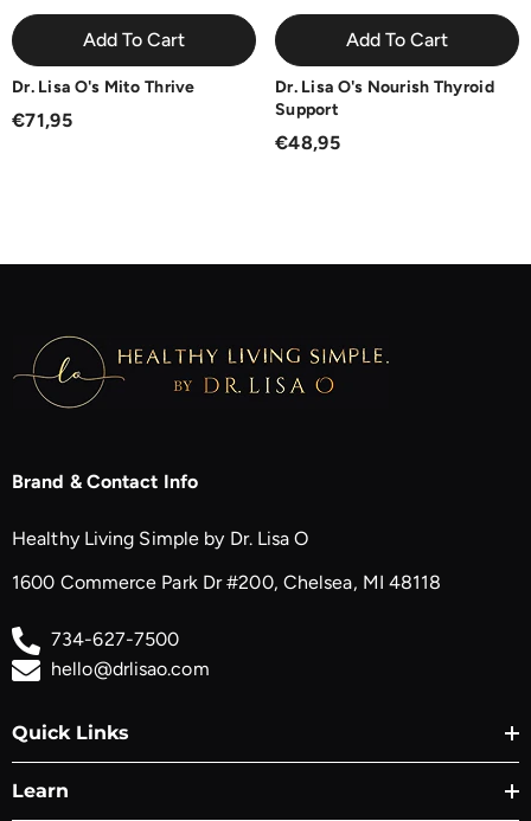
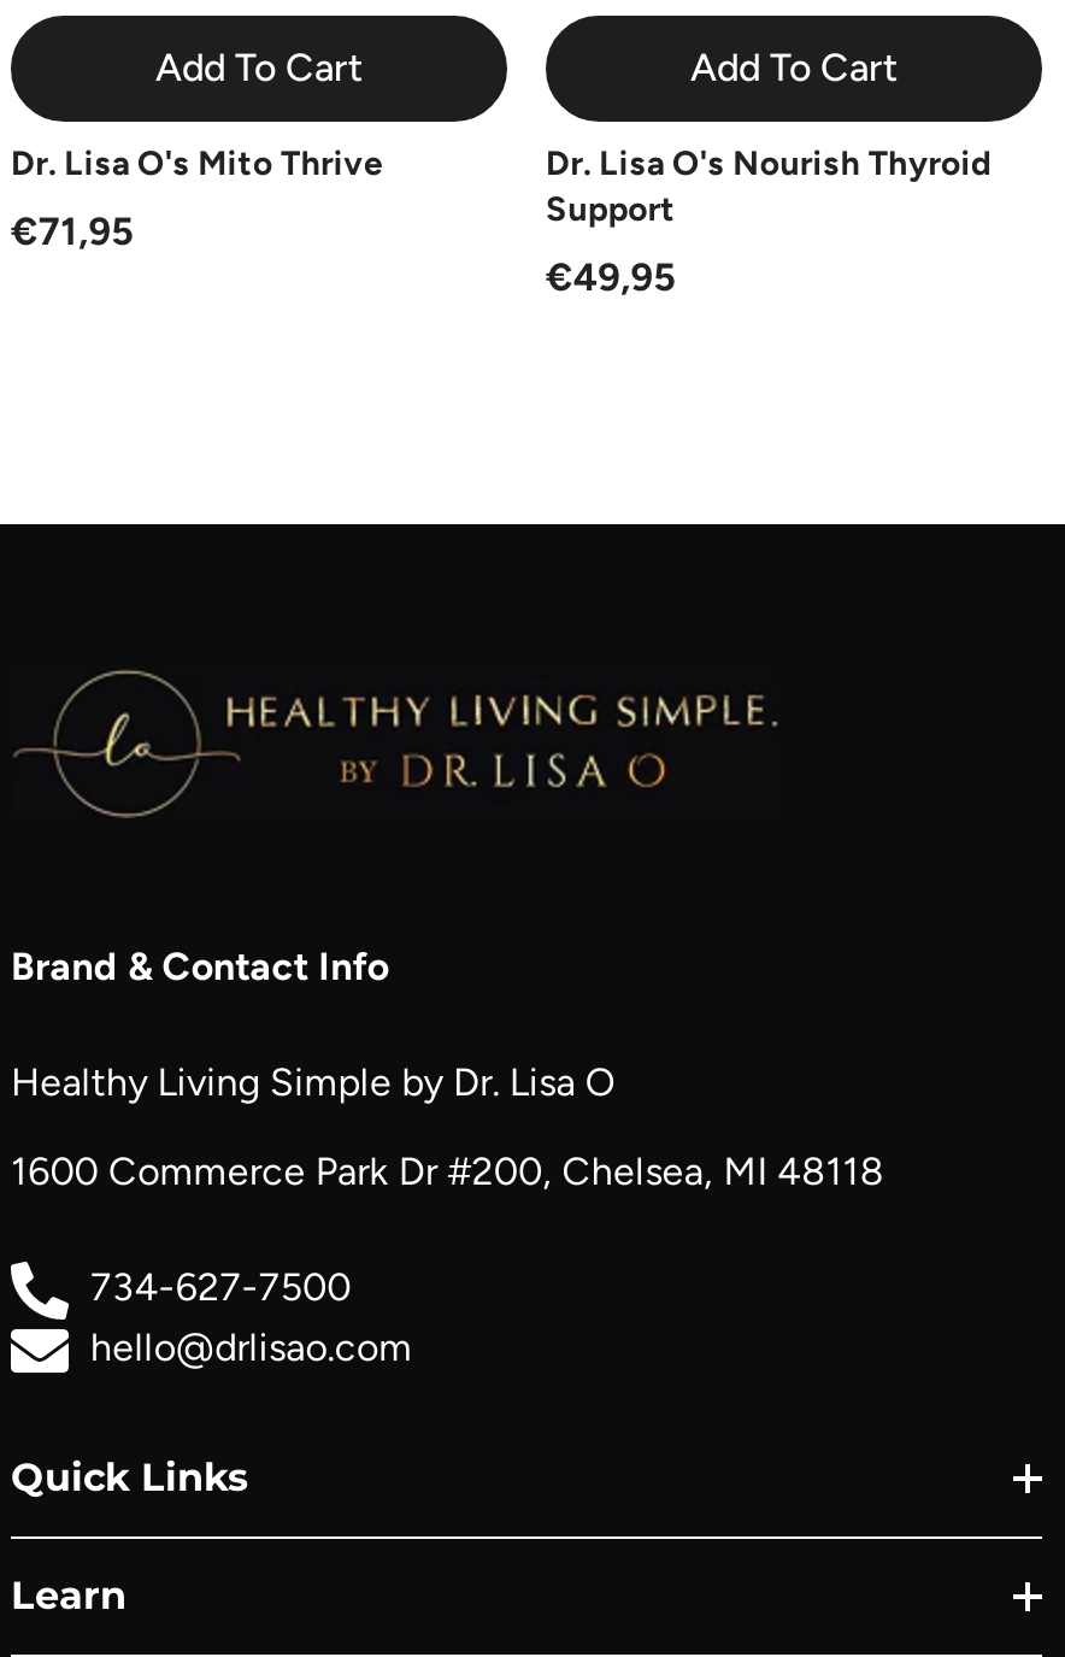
- €48,95
+ €49,95
